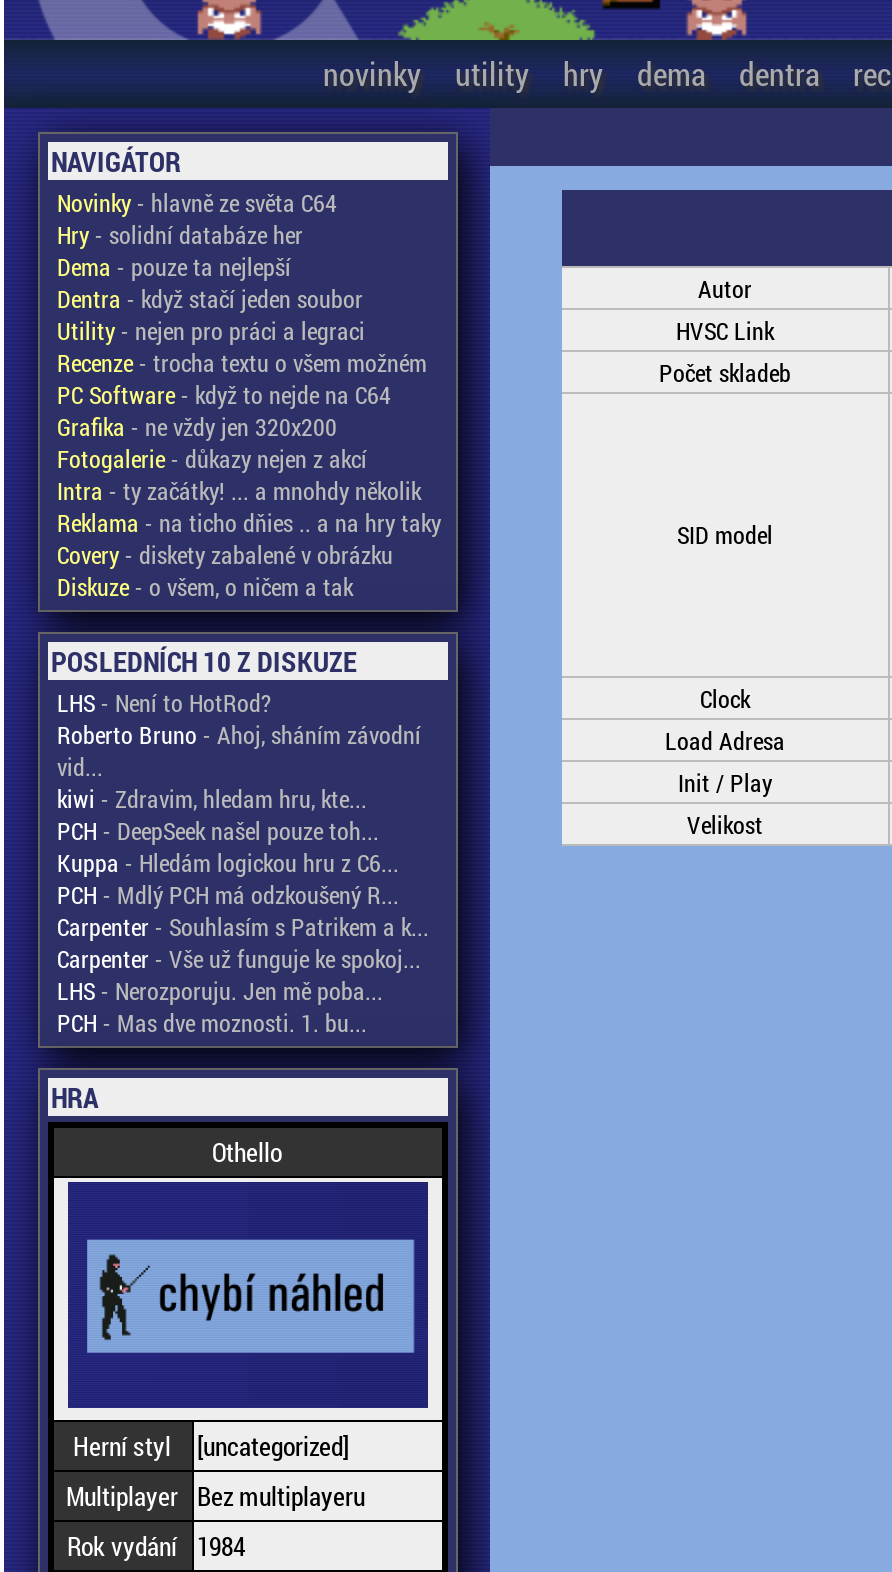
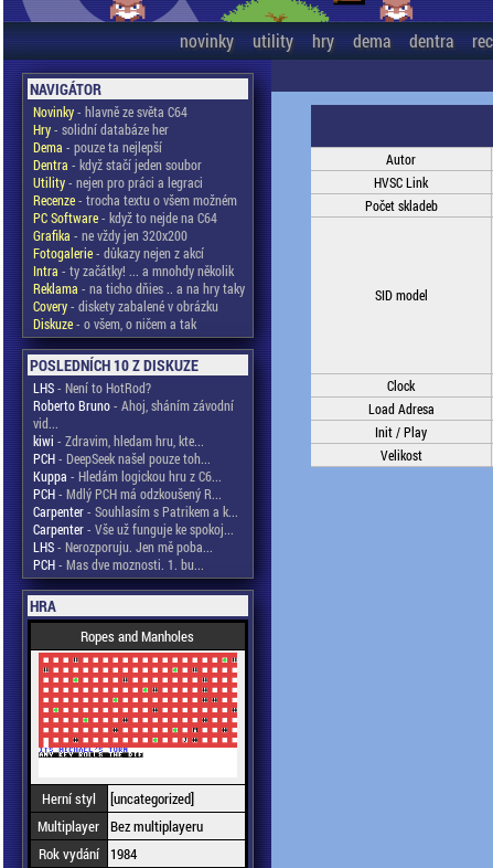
- Othello
+ Ropes and Manholes

- [image]
+ [image]
